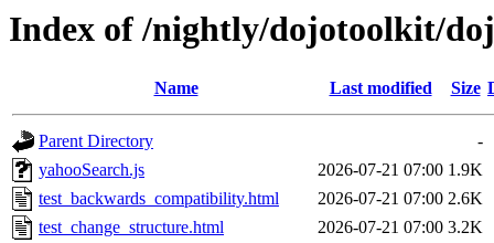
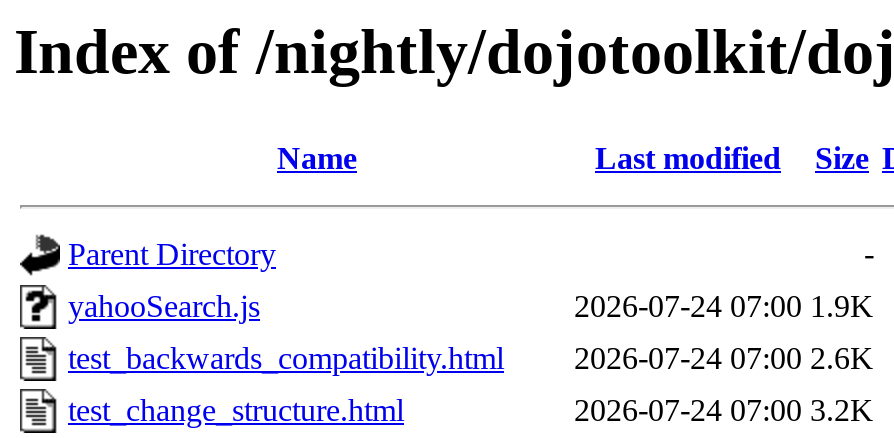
- 2026-07-21 07:00 1.9K
+ 2026-07-24 07:00 1.9K

- 2026-07-21 07:00 2.6K
+ 2026-07-24 07:00 2.6K

- 2026-07-21 07:00 3.2K
+ 2026-07-24 07:00 3.2K
